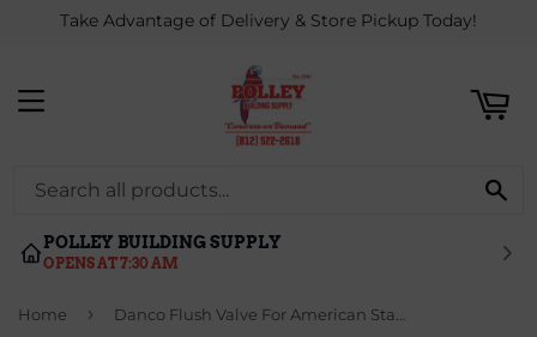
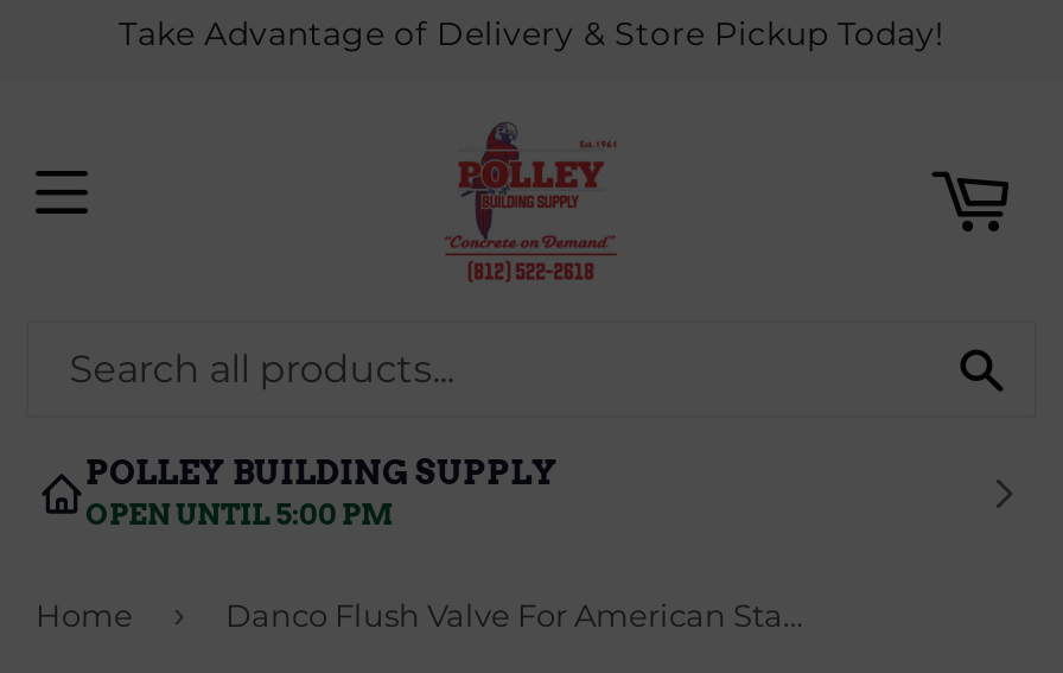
- OPENS AT 7:30 AM
+ OPEN UNTIL 5:00 PM
